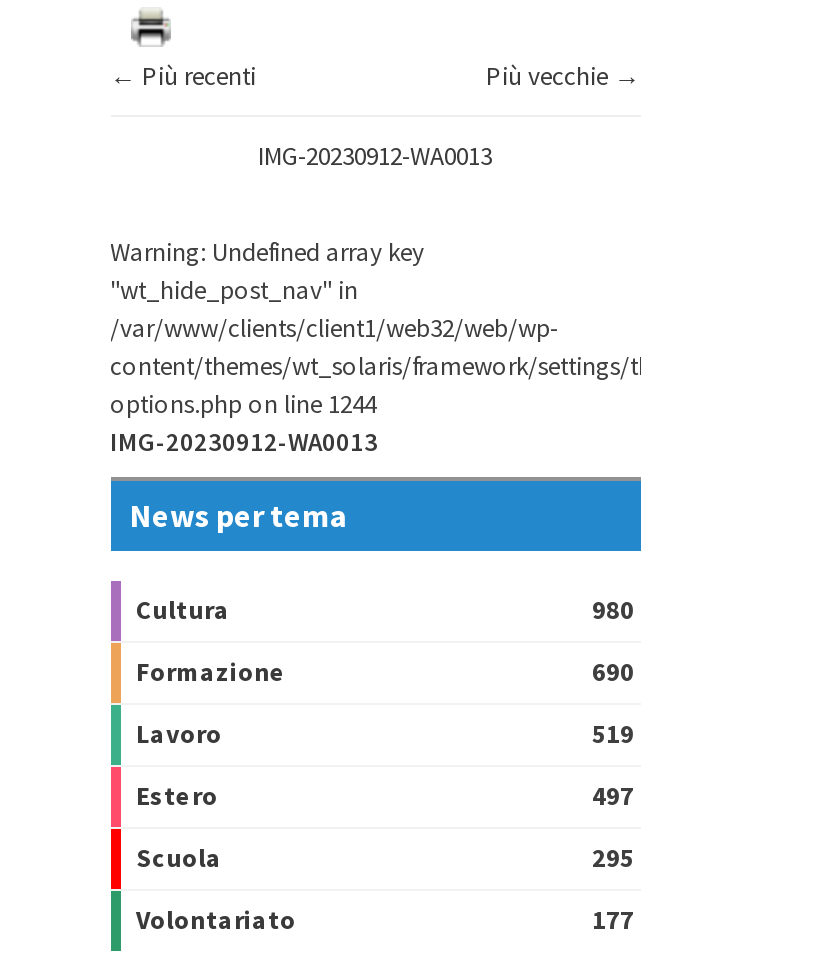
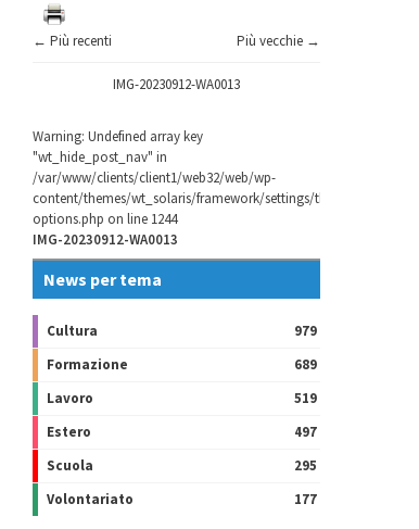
- 980
+ 979

- 690
+ 689
